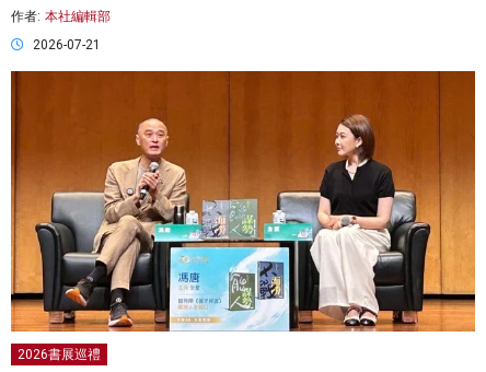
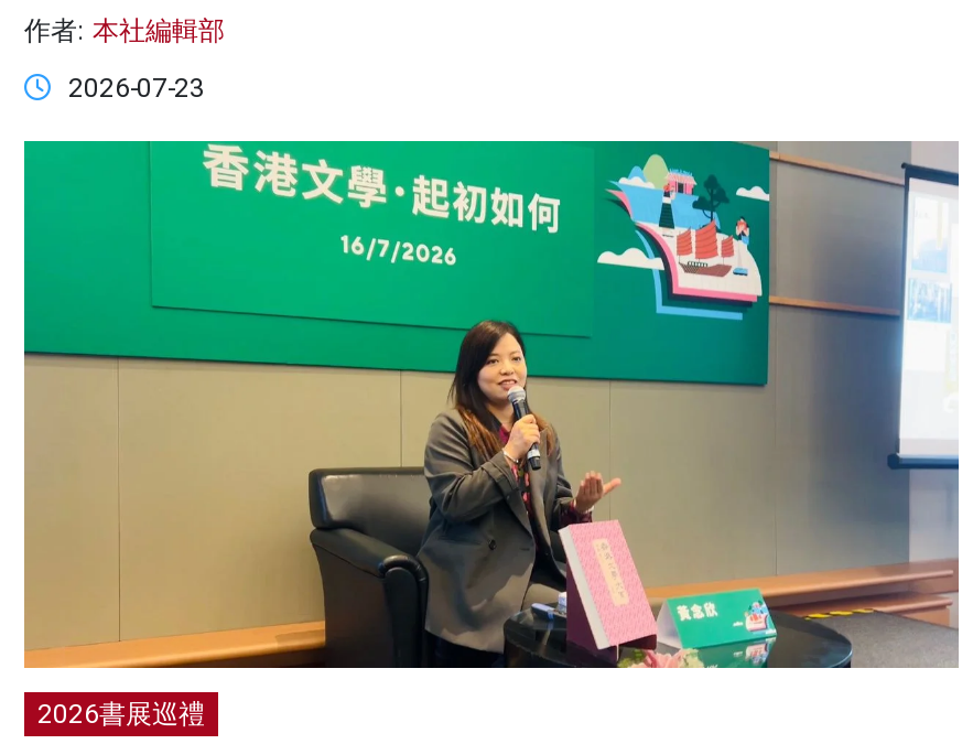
- 2026-07-21
+ 2026-07-23

- [image]
+ [image]
